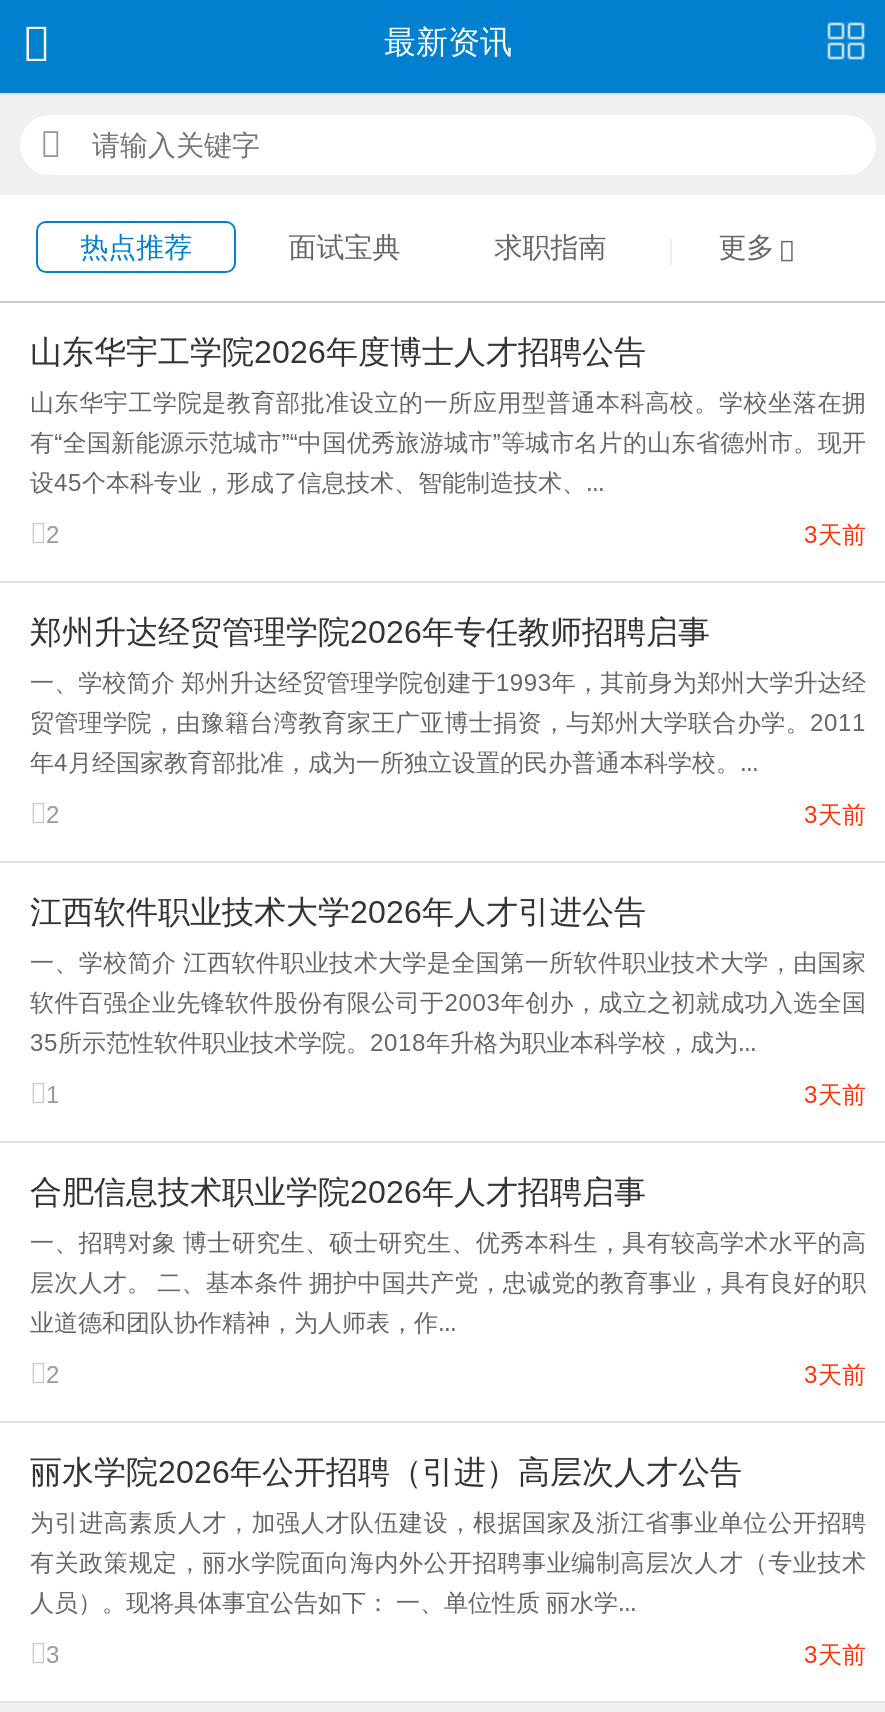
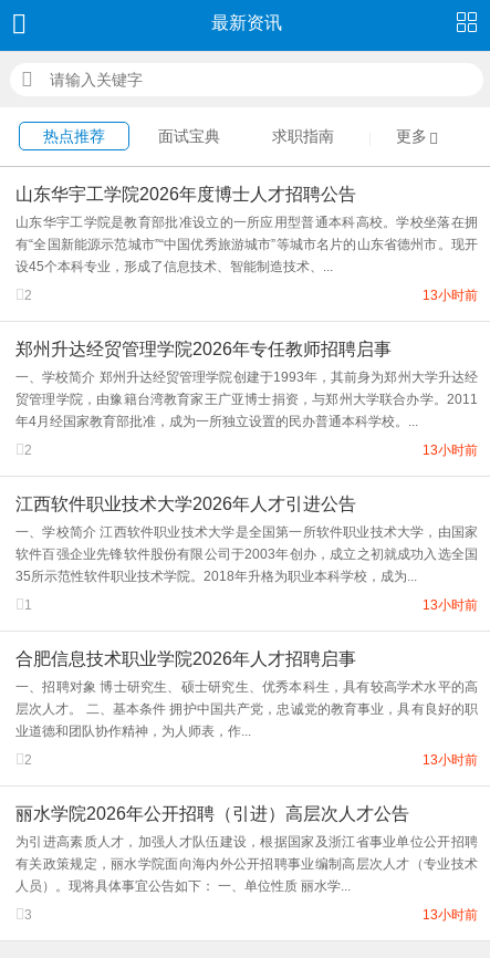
- 3天前
+ 13小时前

- 3天前
+ 13小时前

- 3天前
+ 13小时前

- 3天前
+ 13小时前

- 3天前
+ 13小时前
